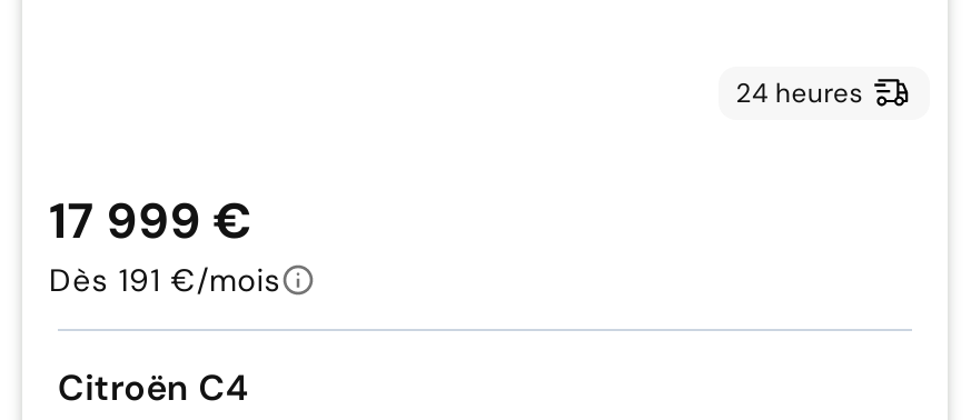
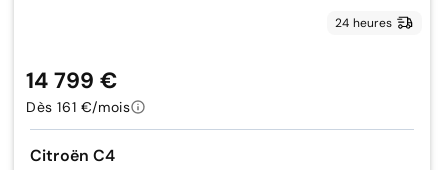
- 17 999 €
- Dès 191 €/mois
+ 14 799 €
+ Dès 161 €/mois
